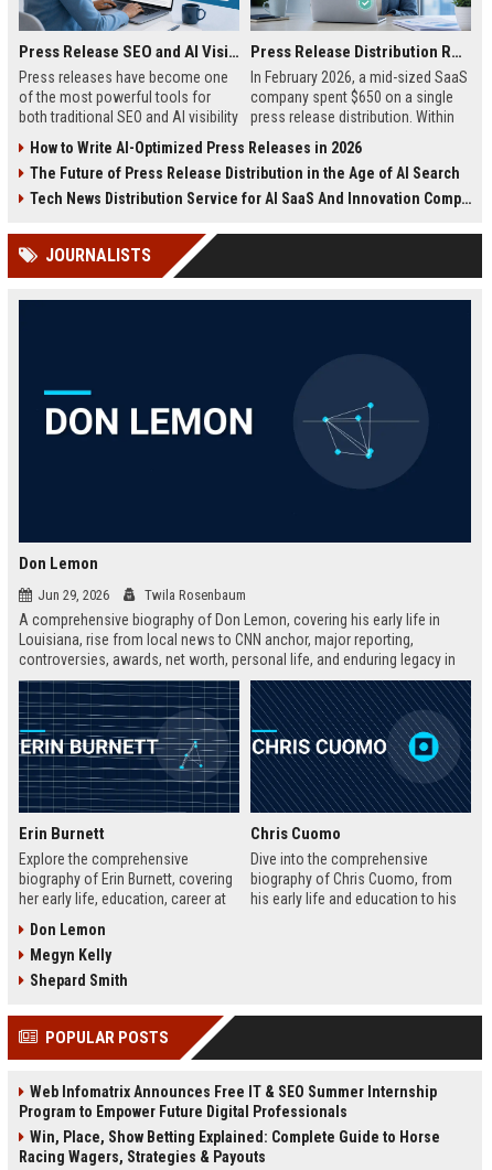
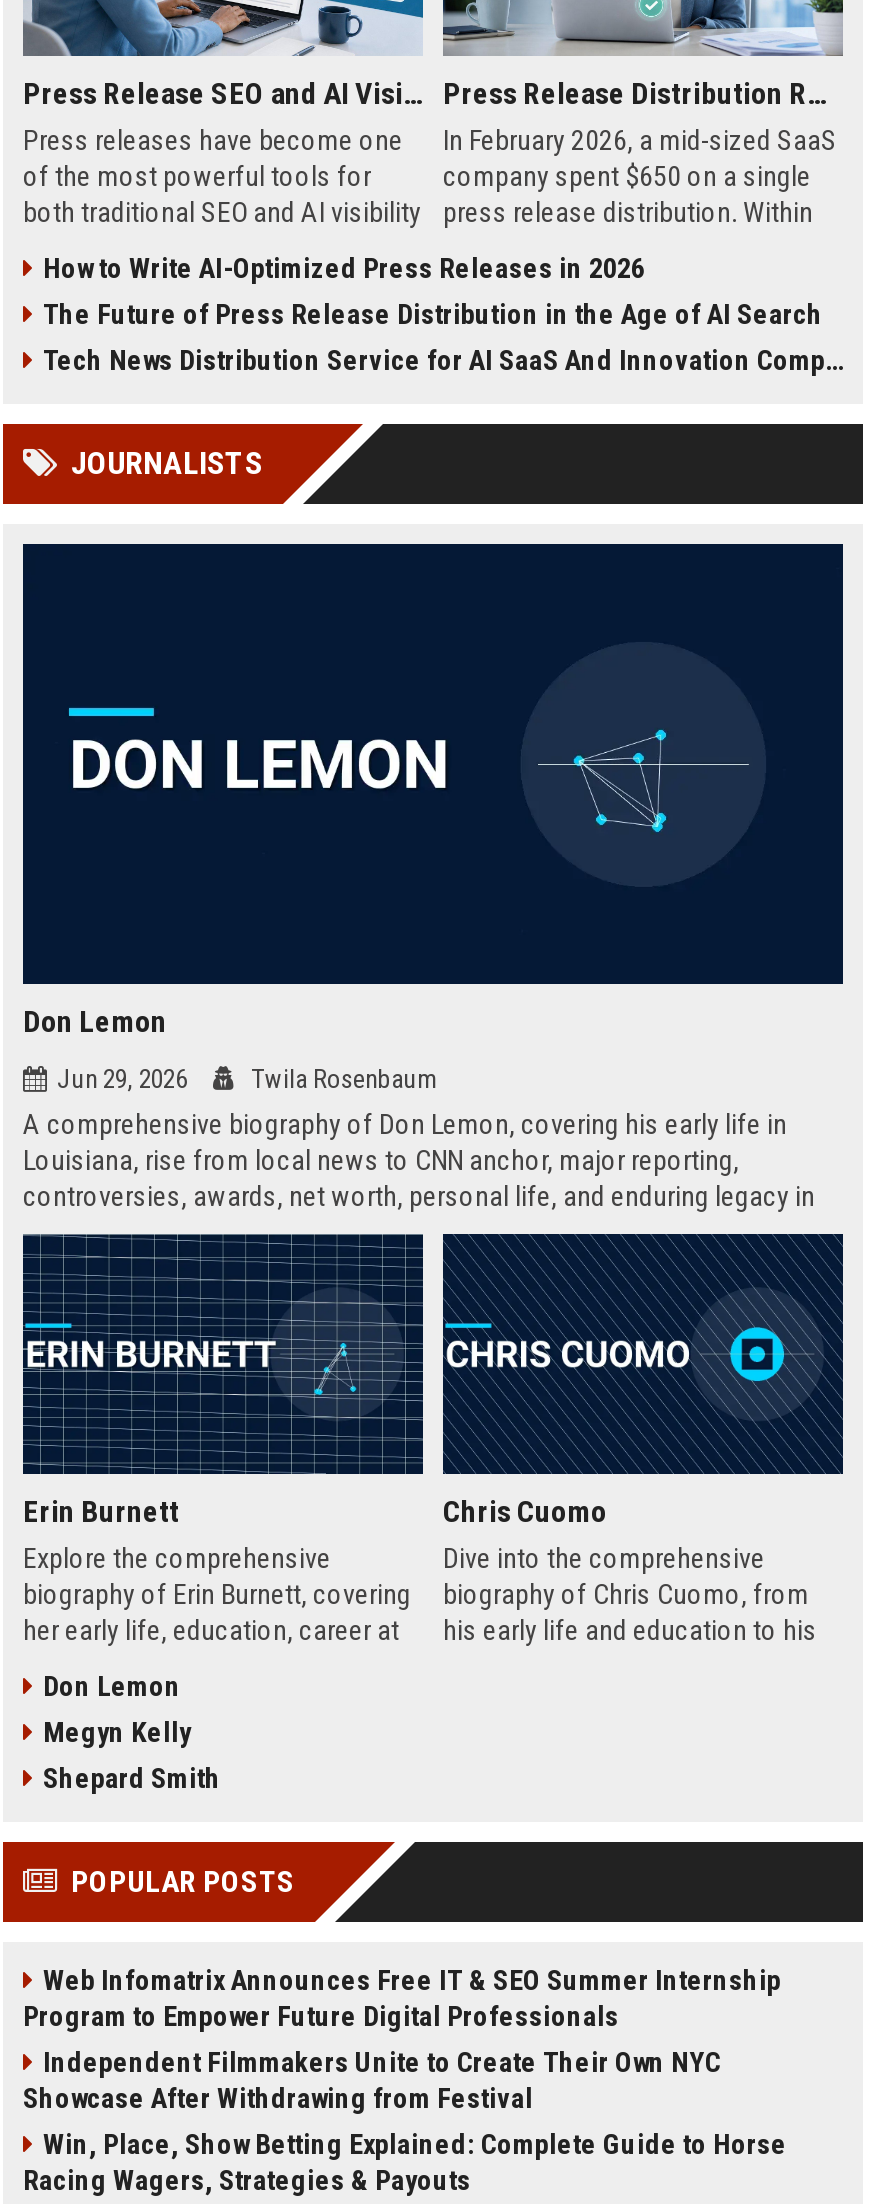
+ Independent Filmmakers Unite to Create Their Own NYC
+ Showcase After Withdrawing from Festival
